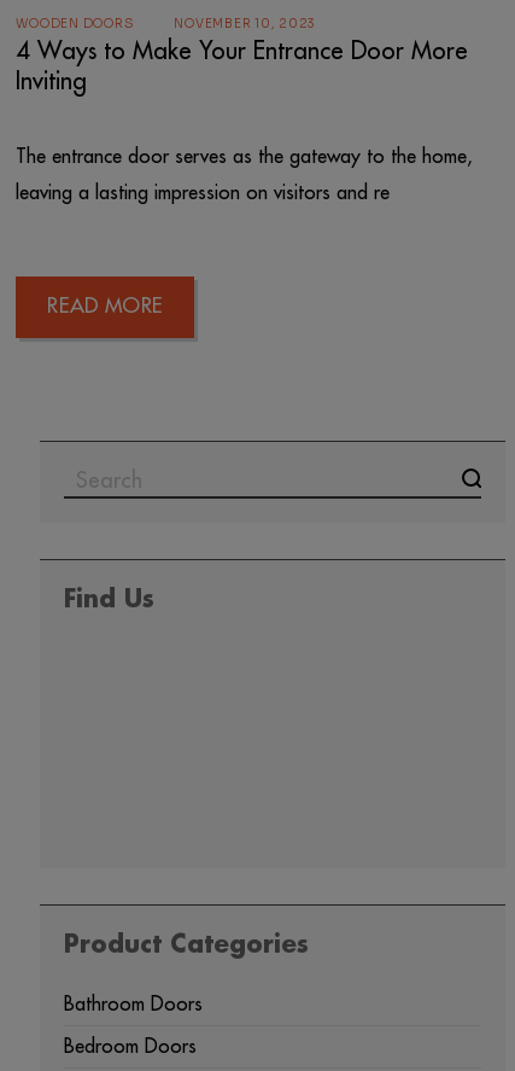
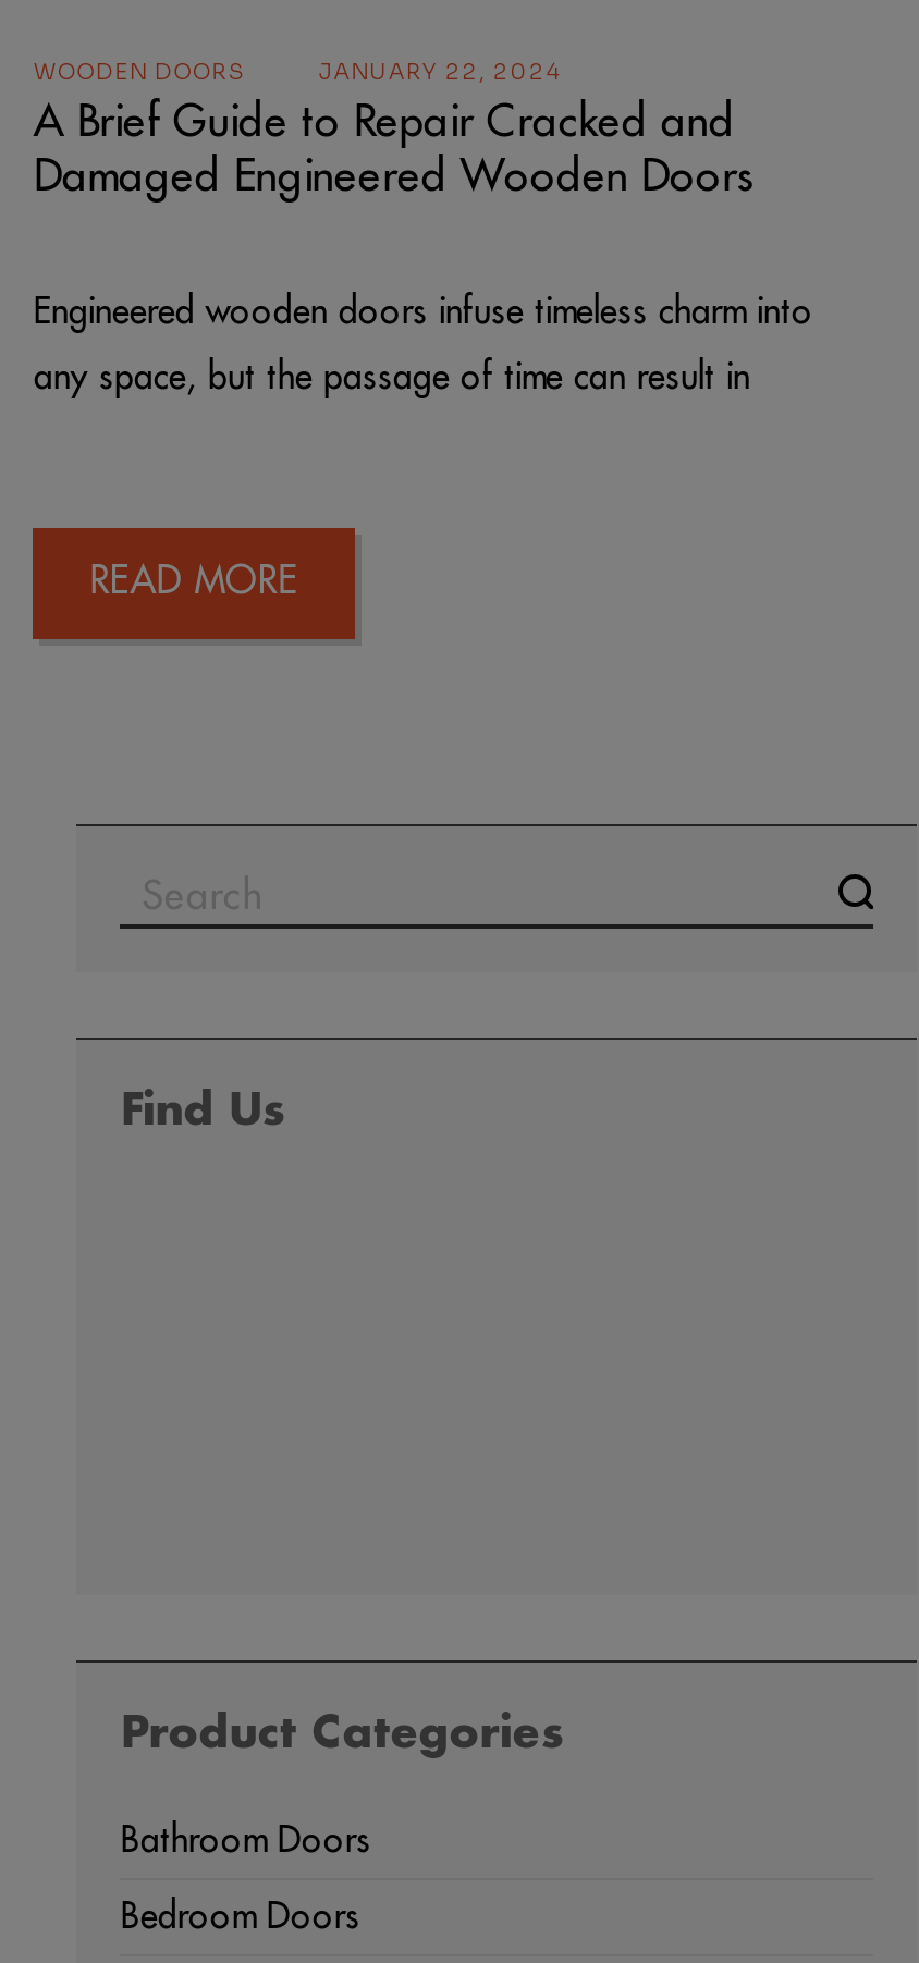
- NOVEMBER 10, 2023
- 4 Ways to Make Your Entrance Door More
- Inviting
+ JANUARY 22, 2024
+ A Brief Guide to Repair Cracked and
+ Damaged Engineered Wooden Doors

- The entrance door serves as the gateway to the home,
+ Engineered wooden doors infuse timeless charm into

- leaving a lasting impression on visitors and re
+ any space, but the passage of time can result in
